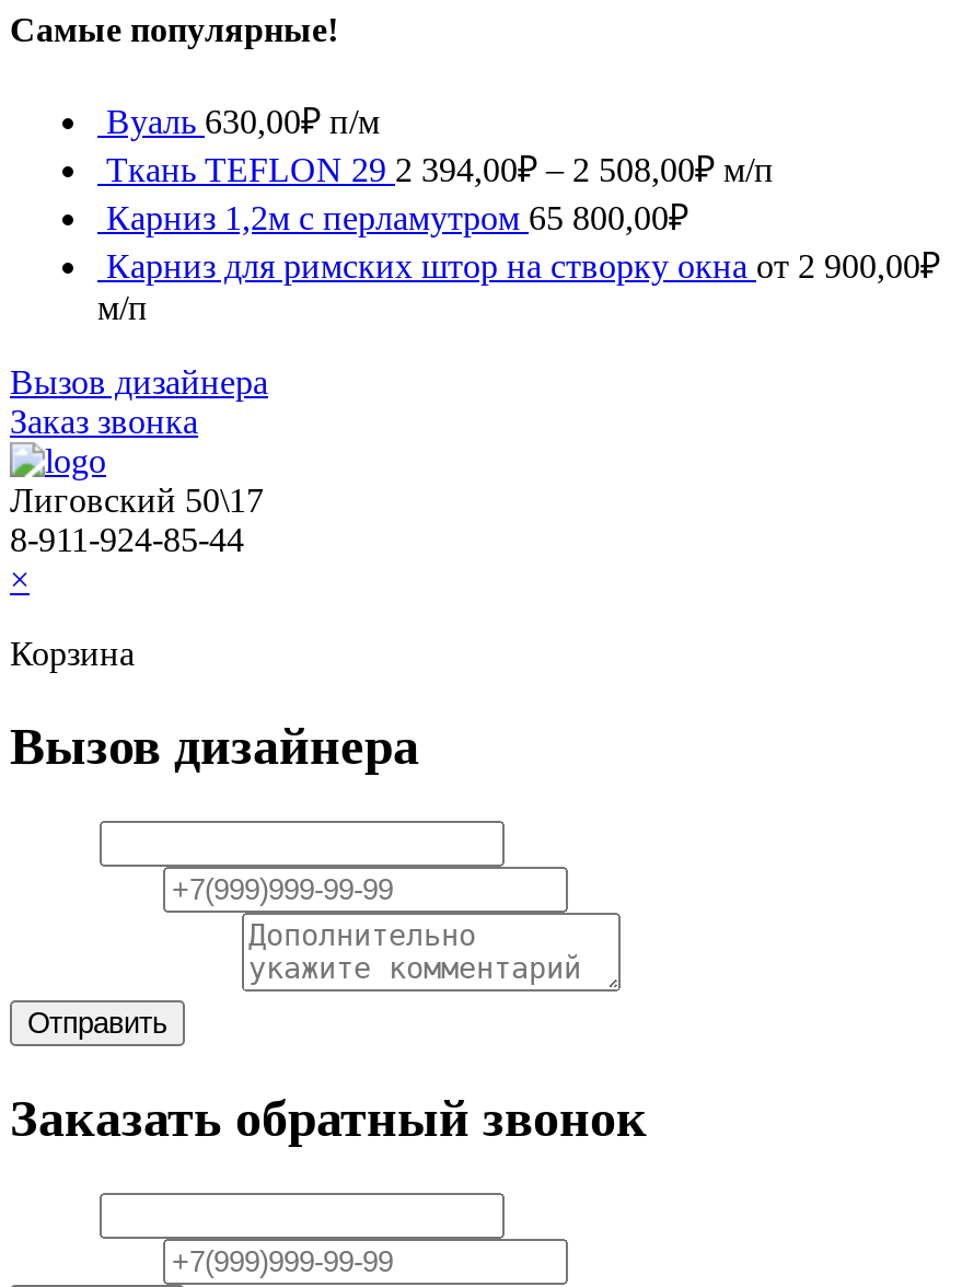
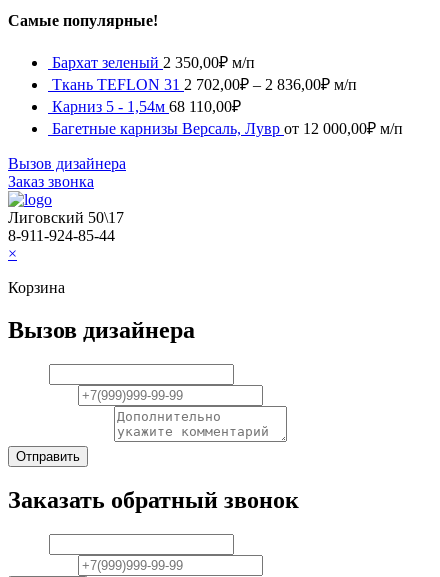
- Вуаль 630,00₽ п/м
- Ткань TEFLON 29 2 394,00₽ – 2 508,00₽ м/п
- Карниз 1,2м с перламутром 65 800,00₽
- Карниз для римских штор на створку окна от 2 900,00₽
- м/п
+ Бархат зеленый 2 350,00₽ м/п
+ Ткань TEFLON 31 2 702,00₽ – 2 836,00₽ м/п
+ Карниз 5 - 1,54м 68 110,00₽
+ Багетные карнизы Версаль, Лувр от 12 000,00₽ м/п
